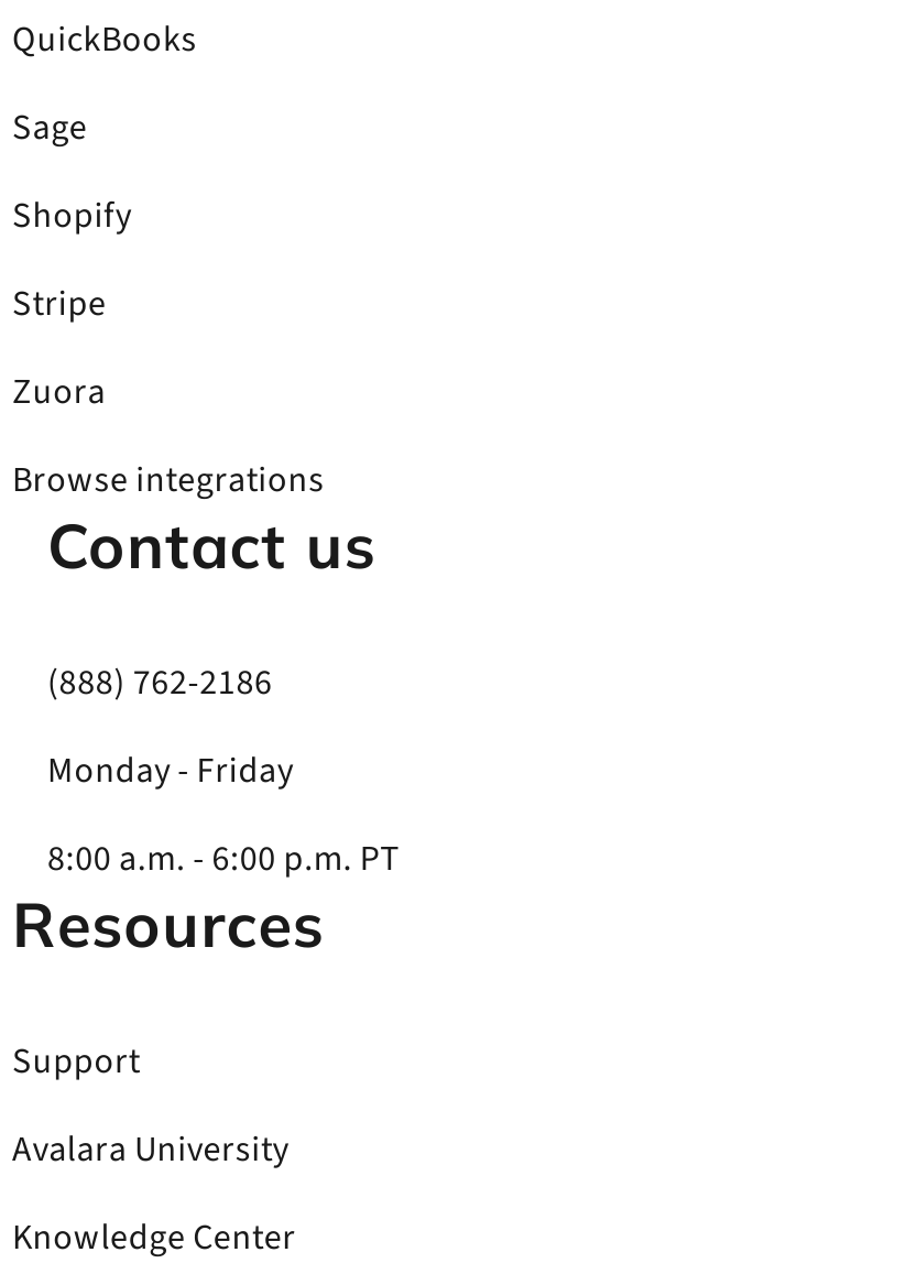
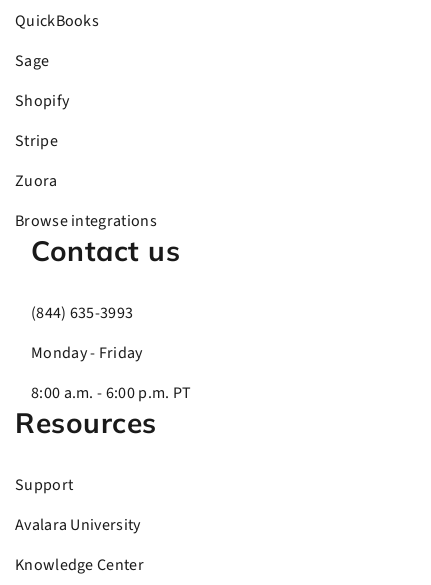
- (888) 762-2186
+ (844) 635-3993
